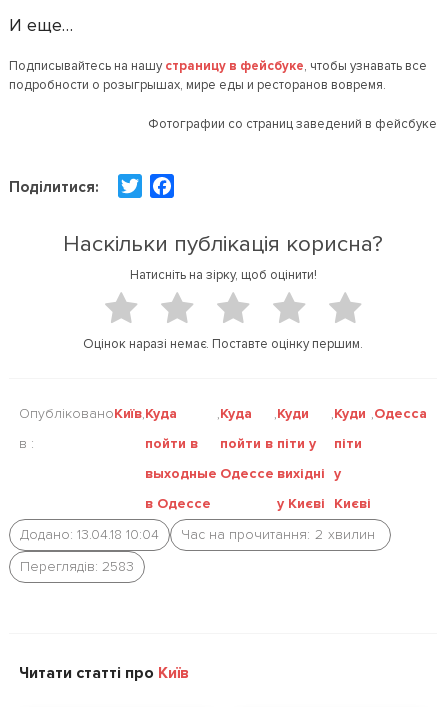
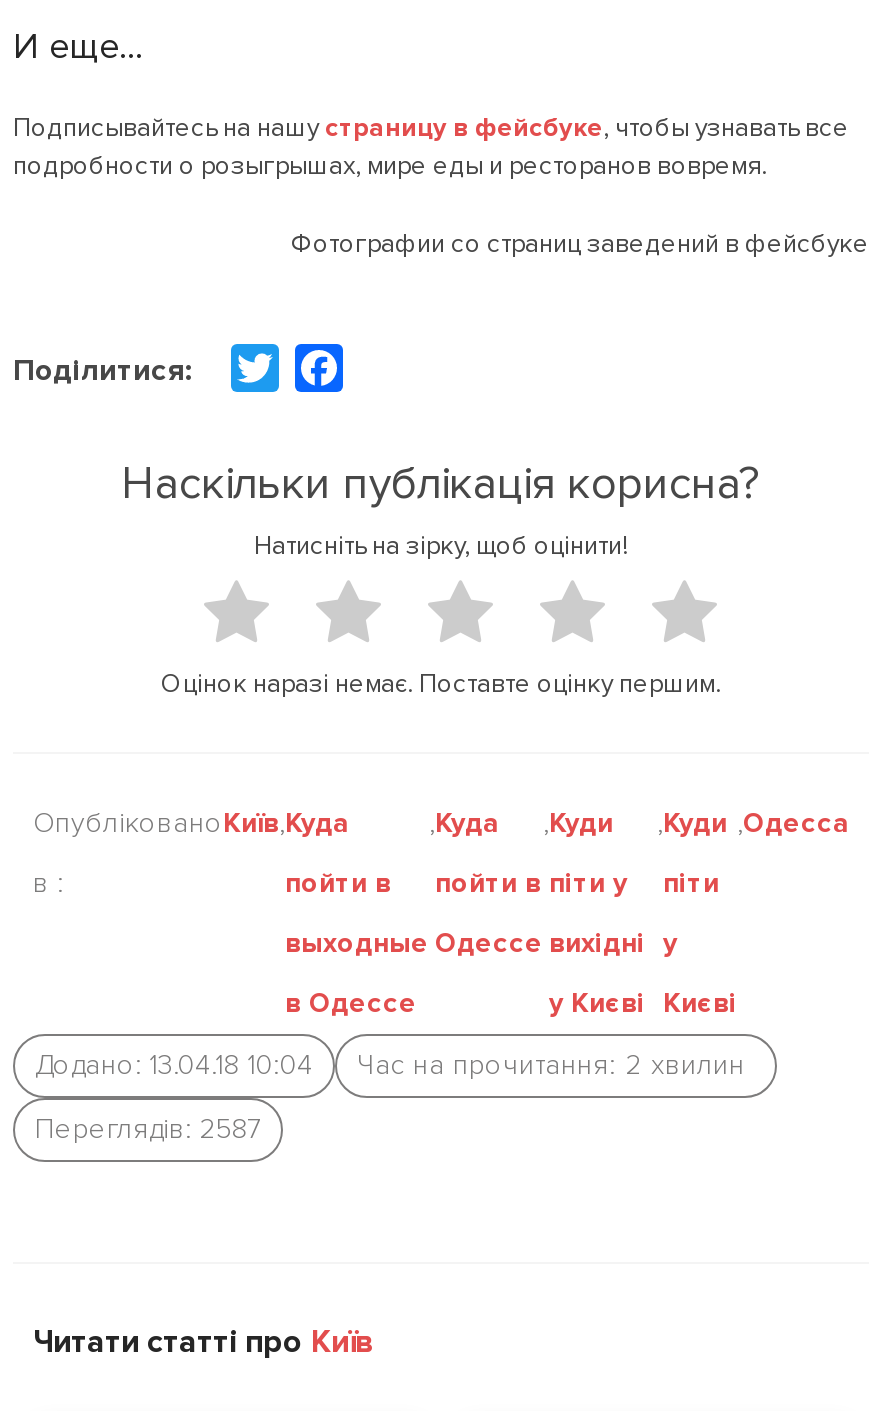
- Переглядів: 2583
+ Переглядів: 2587
